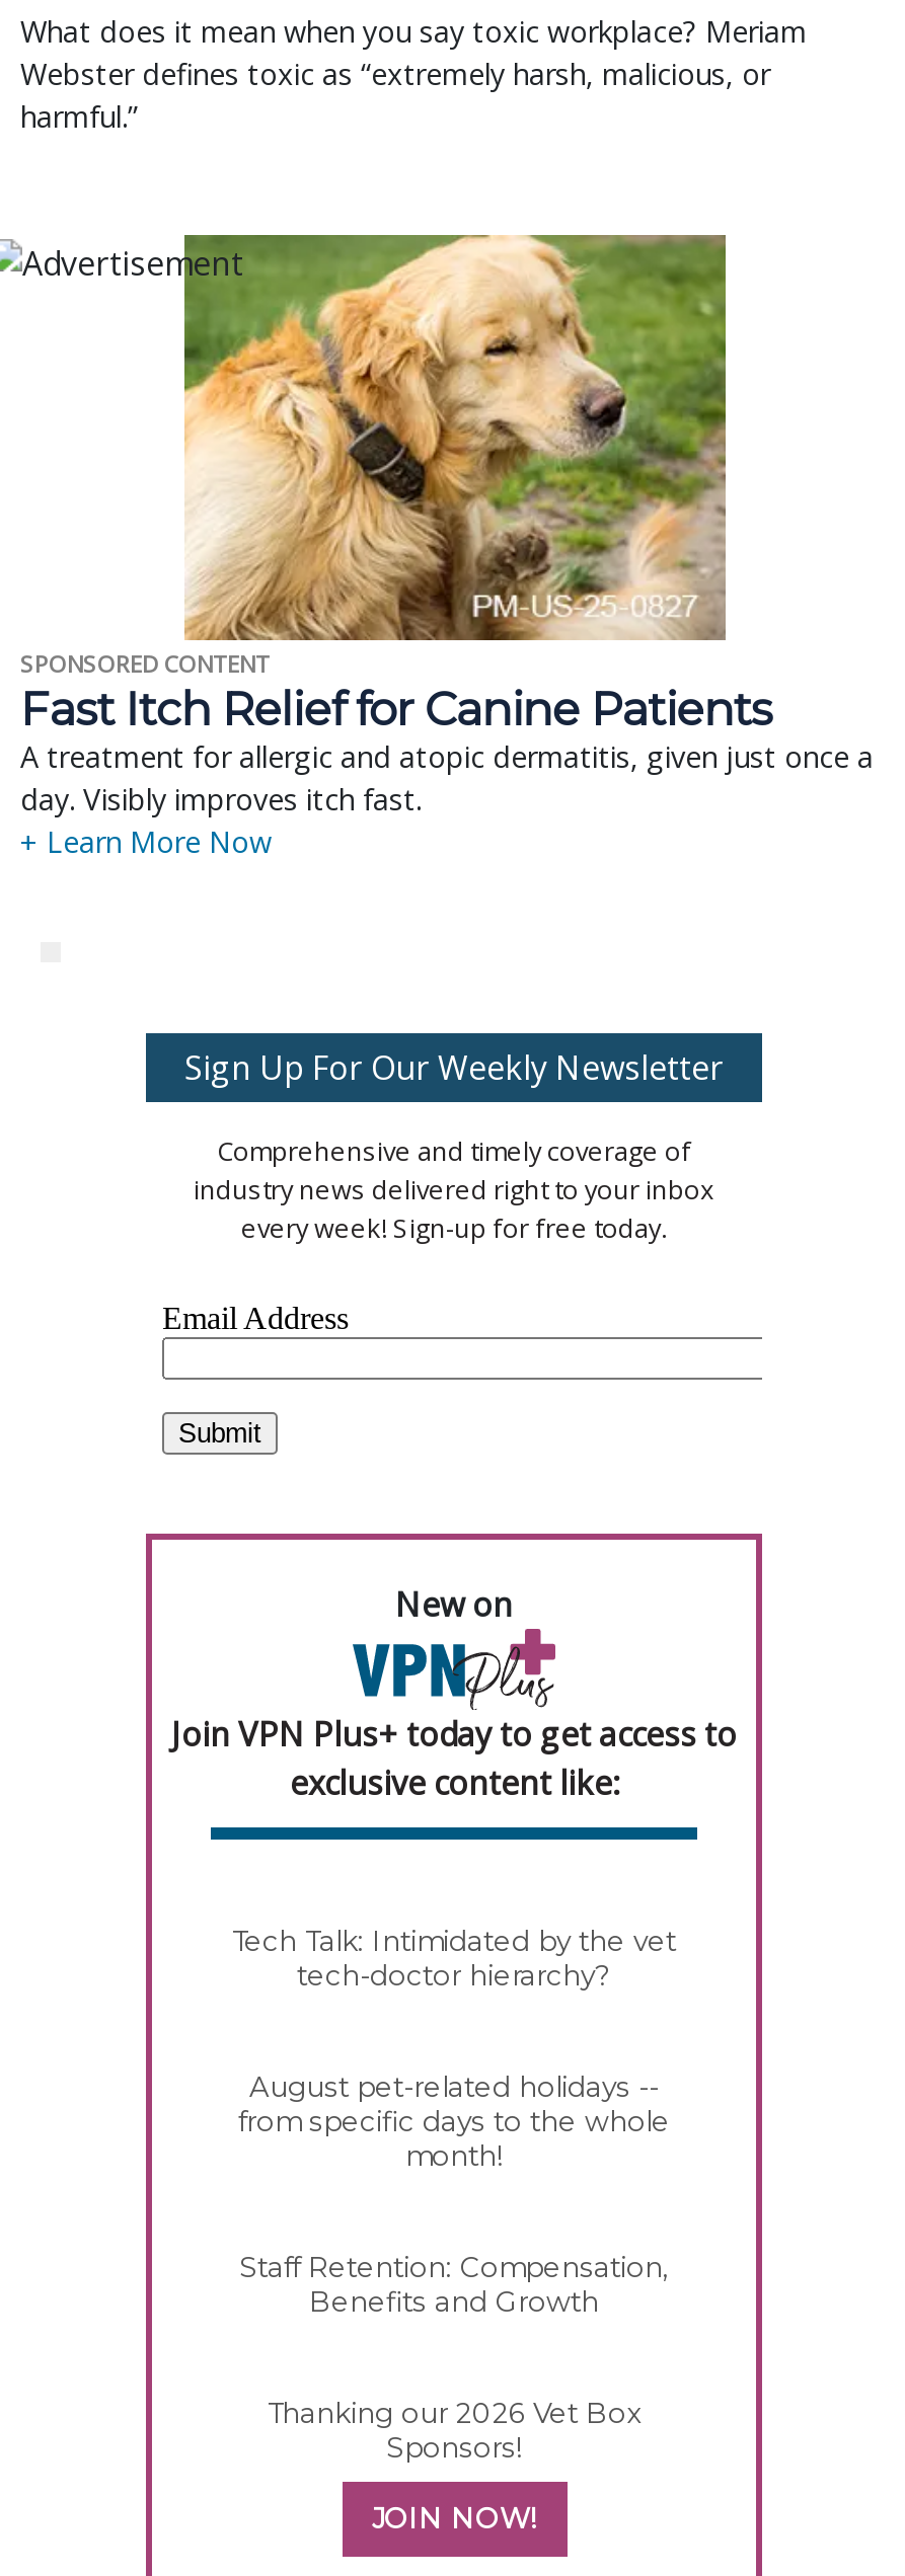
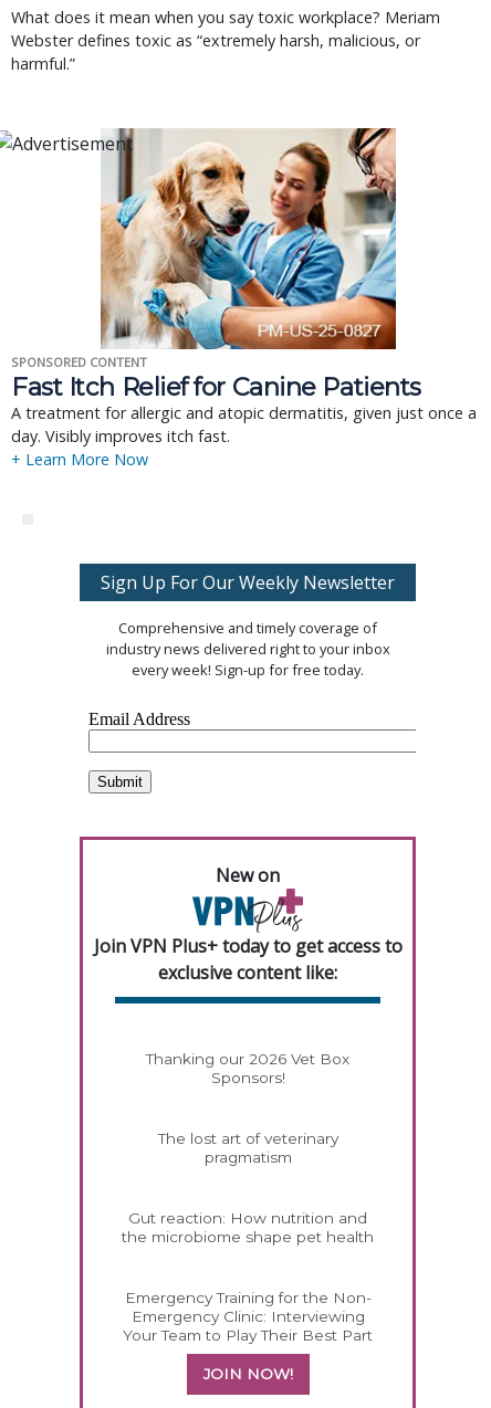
- [image]
+ [image]

- Tech Talk: Intimidated by the vet
- tech-doctor hierarchy?
- August pet-related holidays --
- from specific days to the whole
- month!
- Staff Retention: Compensation,
- Benefits and Growth

moved up: Thanking our 2026 Vet Box | Sponsors!

+ The lost art of veterinary
+ pragmatism
+ Gut reaction: How nutrition and
+ the microbiome shape pet health
+ Emergency Training for the Non-
+ Emergency Clinic: Interviewing
+ Your Team to Play Their Best Part
